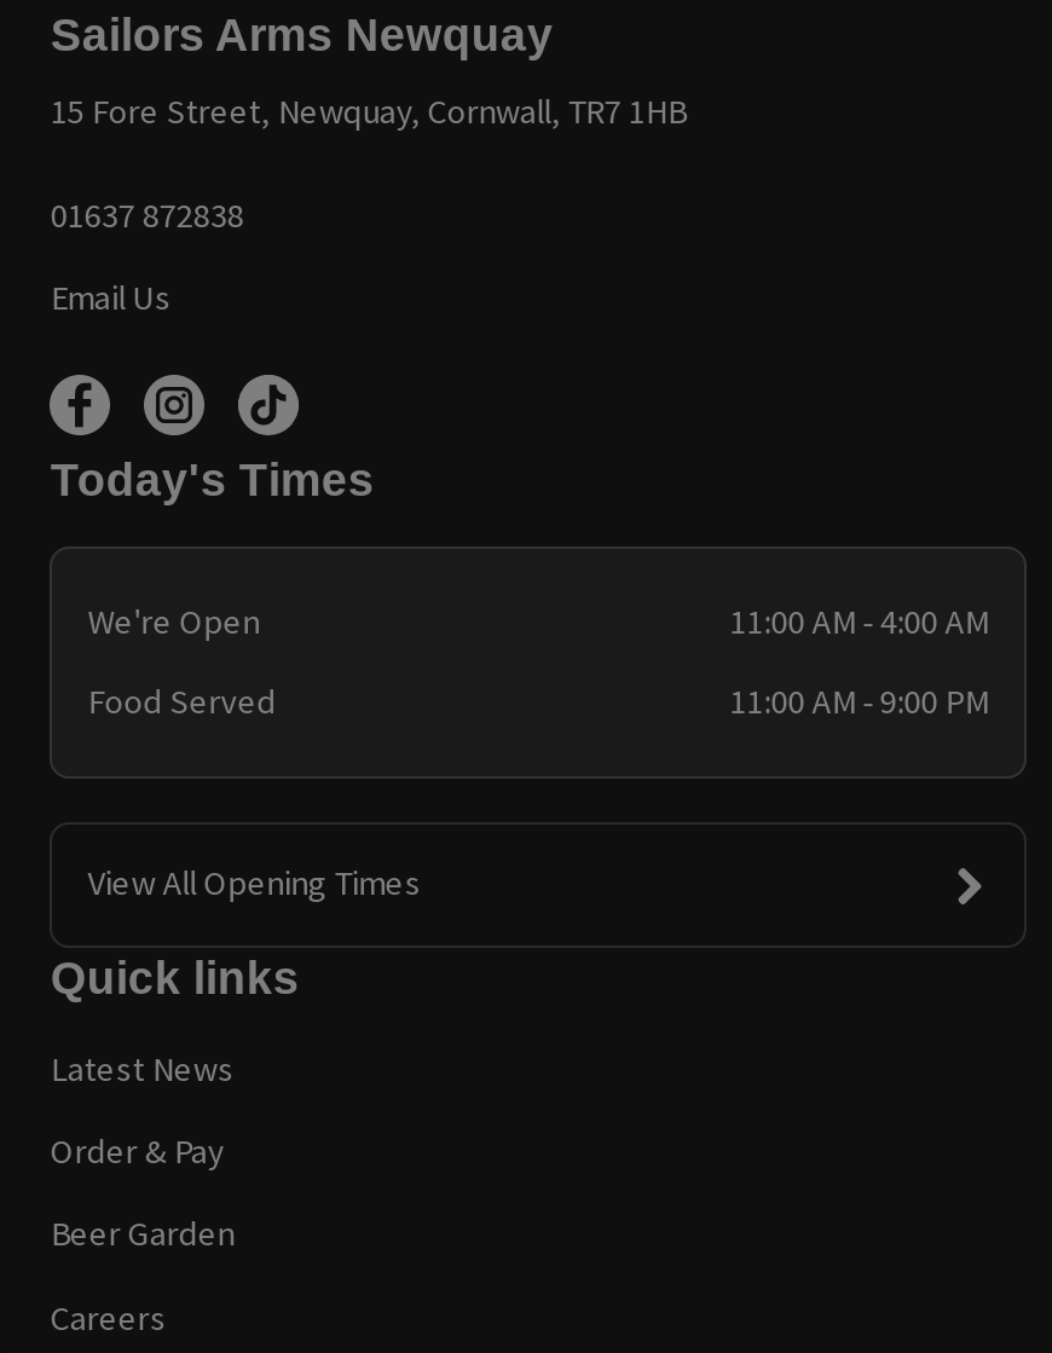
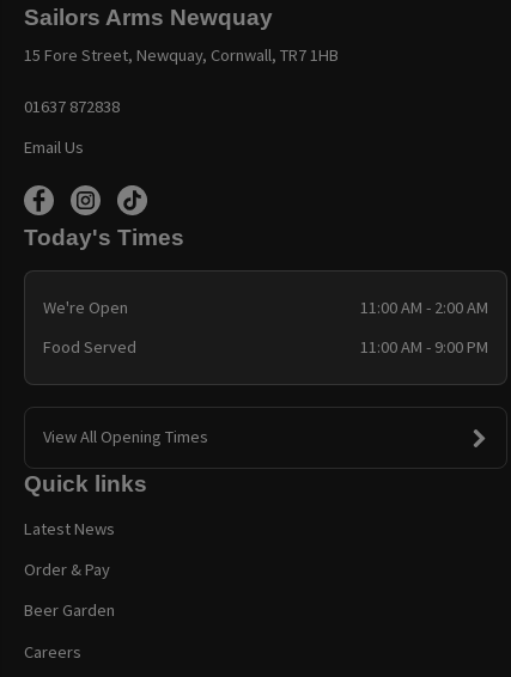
- 11:00 AM - 4:00 AM
+ 11:00 AM - 2:00 AM
